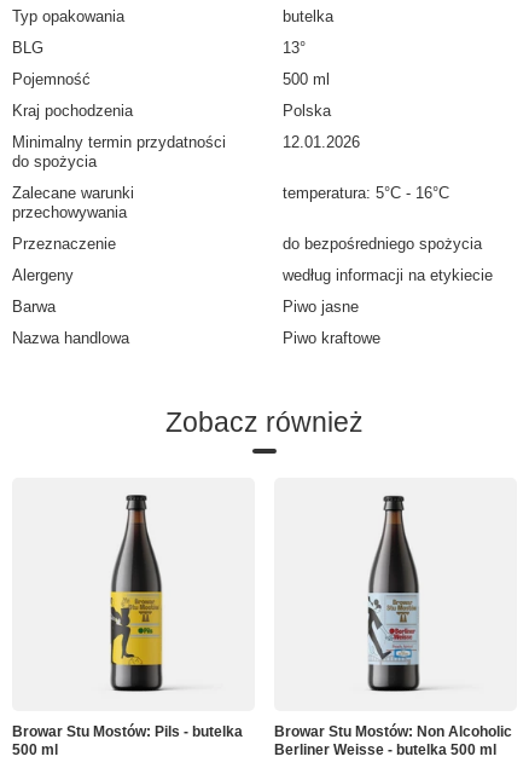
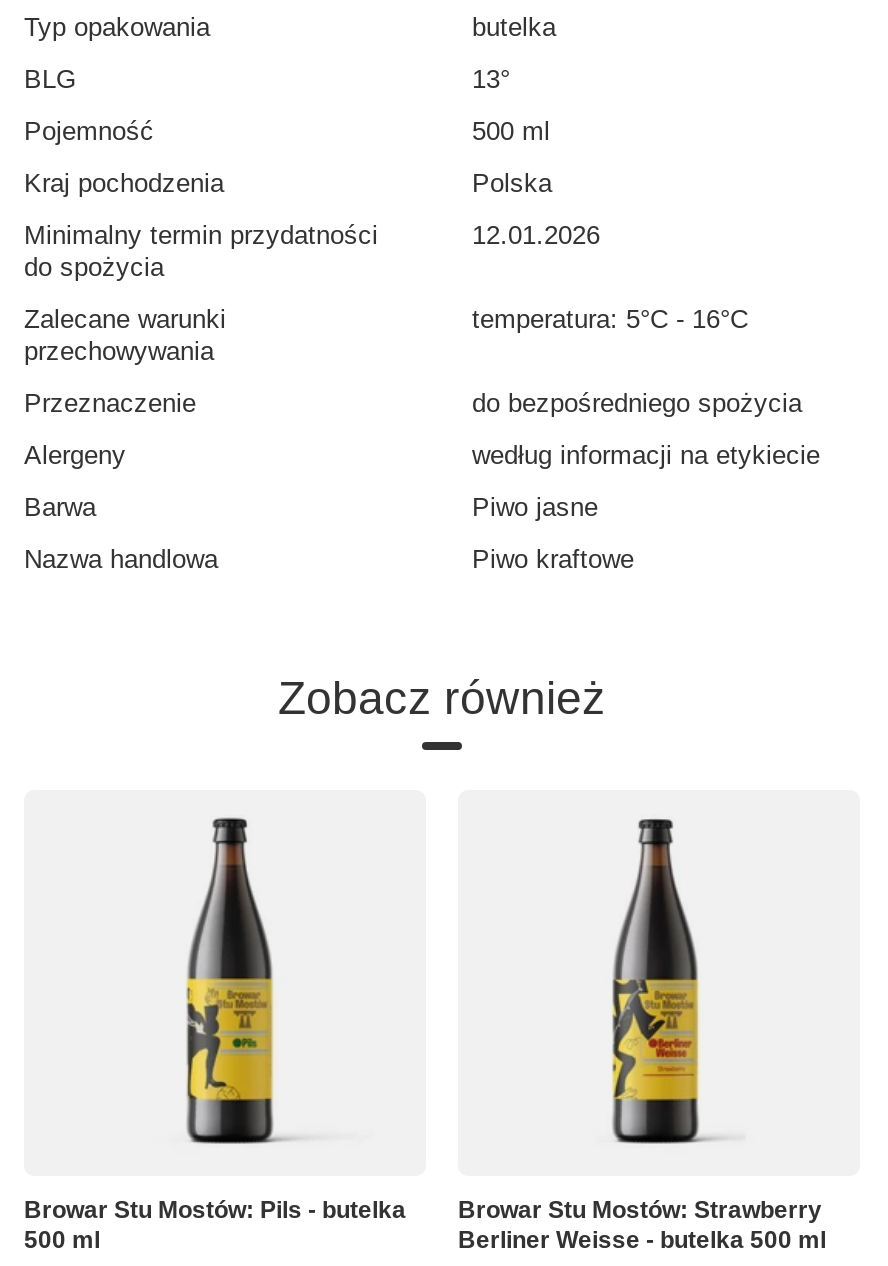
- [image]
+ [image]

- Browar Stu Mostów: Non Alcoholic
+ Browar Stu Mostów: Strawberry
